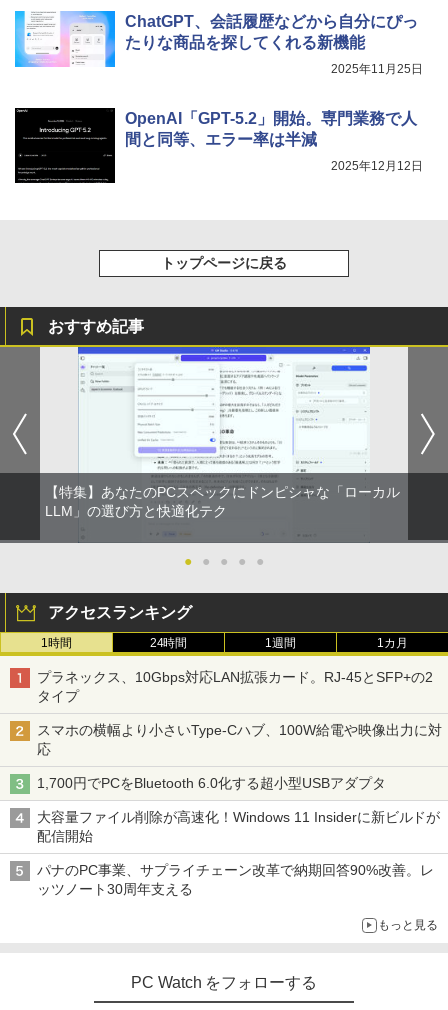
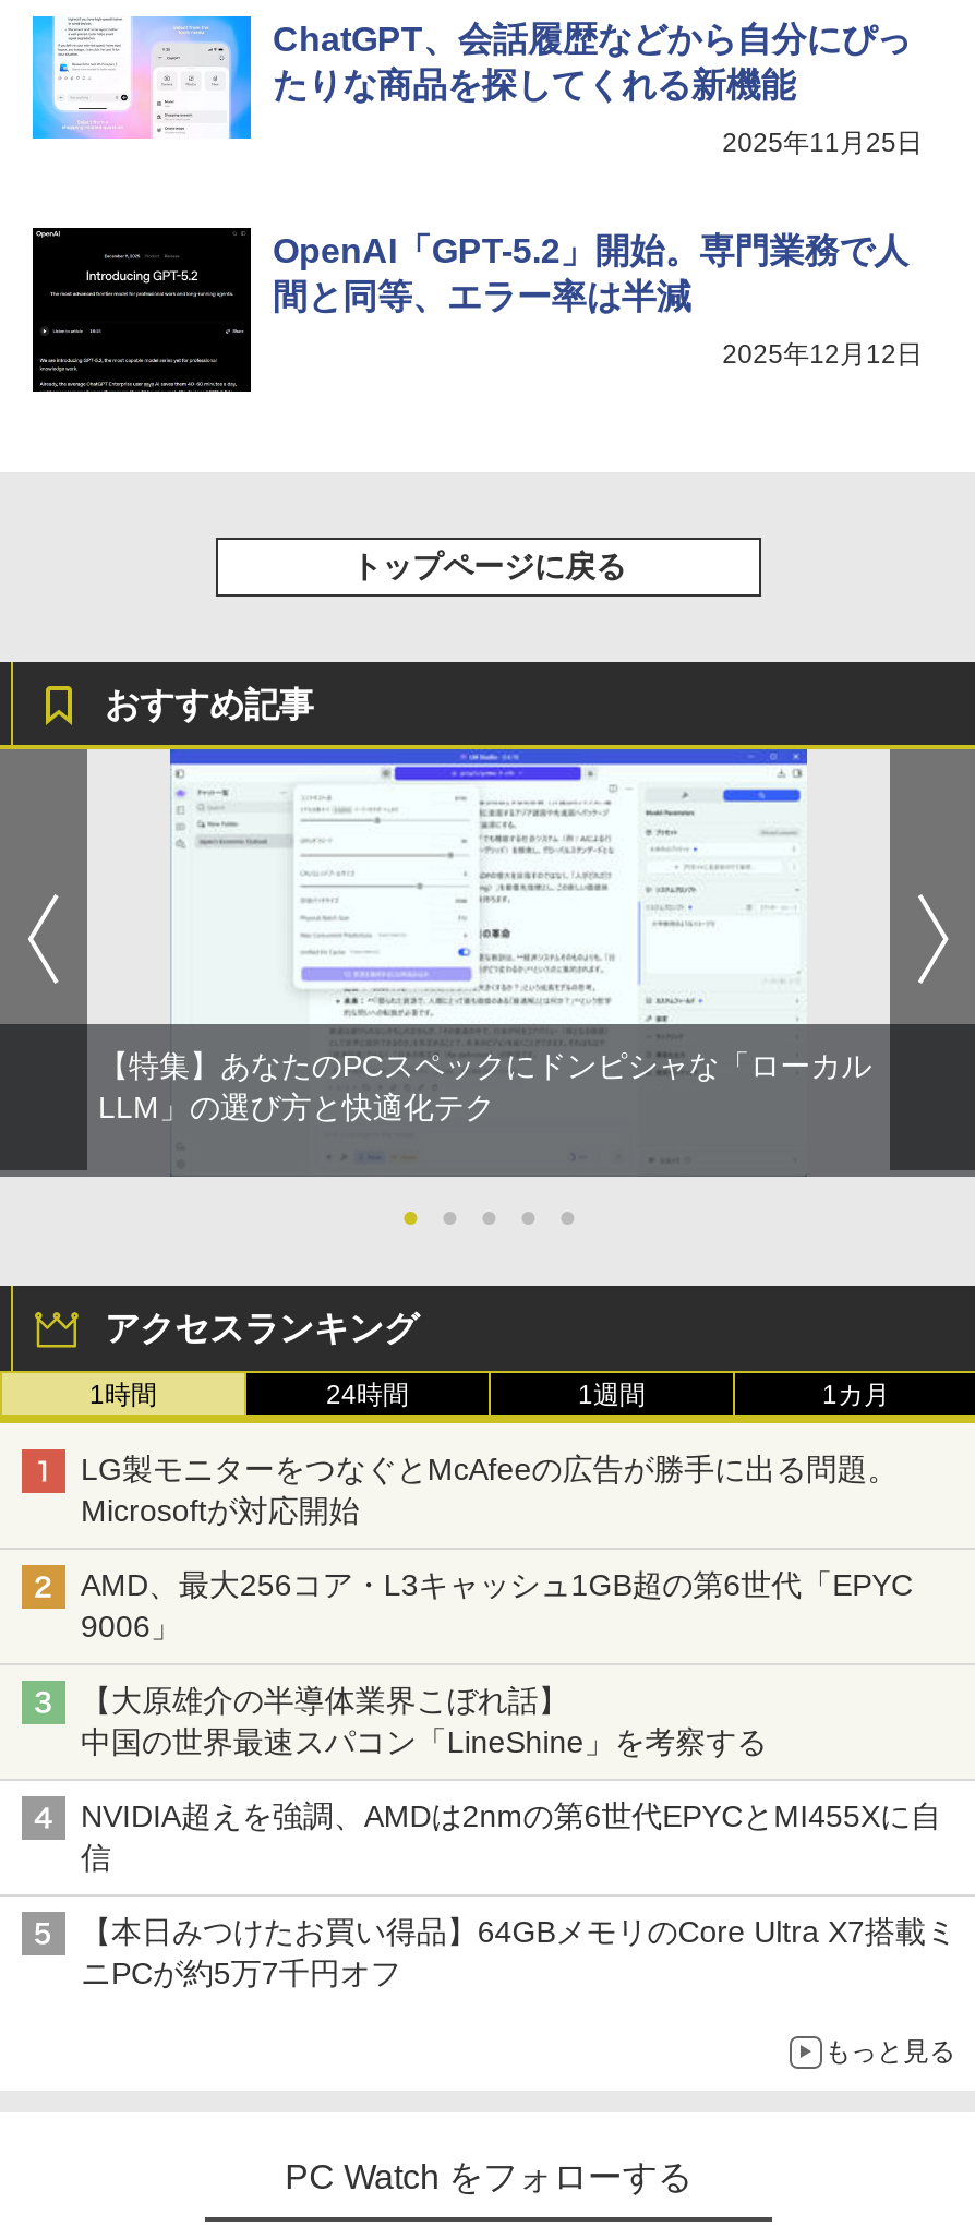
- プラネックス、10Gbps対応LAN拡張カード。RJ-45とSFP+の2
- タイプ
+ LG製モニターをつなぐとMcAfeeの広告が勝手に出る問題。
+ Microsoftが対応開始

- スマホの横幅より小さいType-Cハブ、100W給電や映像出力に対
- 応
+ AMD、最大256コア・L3キャッシュ1GB超の第6世代「EPYC
+ 9006」

- 1,700円でPCをBluetooth 6.0化する超小型USBアダプタ
+ 【大原雄介の半導体業界こぼれ話】
+ 中国の世界最速スパコン「LineShine」を考察する

- 大容量ファイル削除が高速化！Windows 11 Insiderに新ビルドが
- 配信開始
+ NVIDIA超えを強調、AMDは2nmの第6世代EPYCとMI455Xに自
+ 信

- パナのPC事業、サプライチェーン改革で納期回答90%改善。レ
- ッツノート30周年支える
+ 【本日みつけたお買い得品】64GBメモリのCore Ultra X7搭載ミ
+ ニPCが約5万7千円オフ
